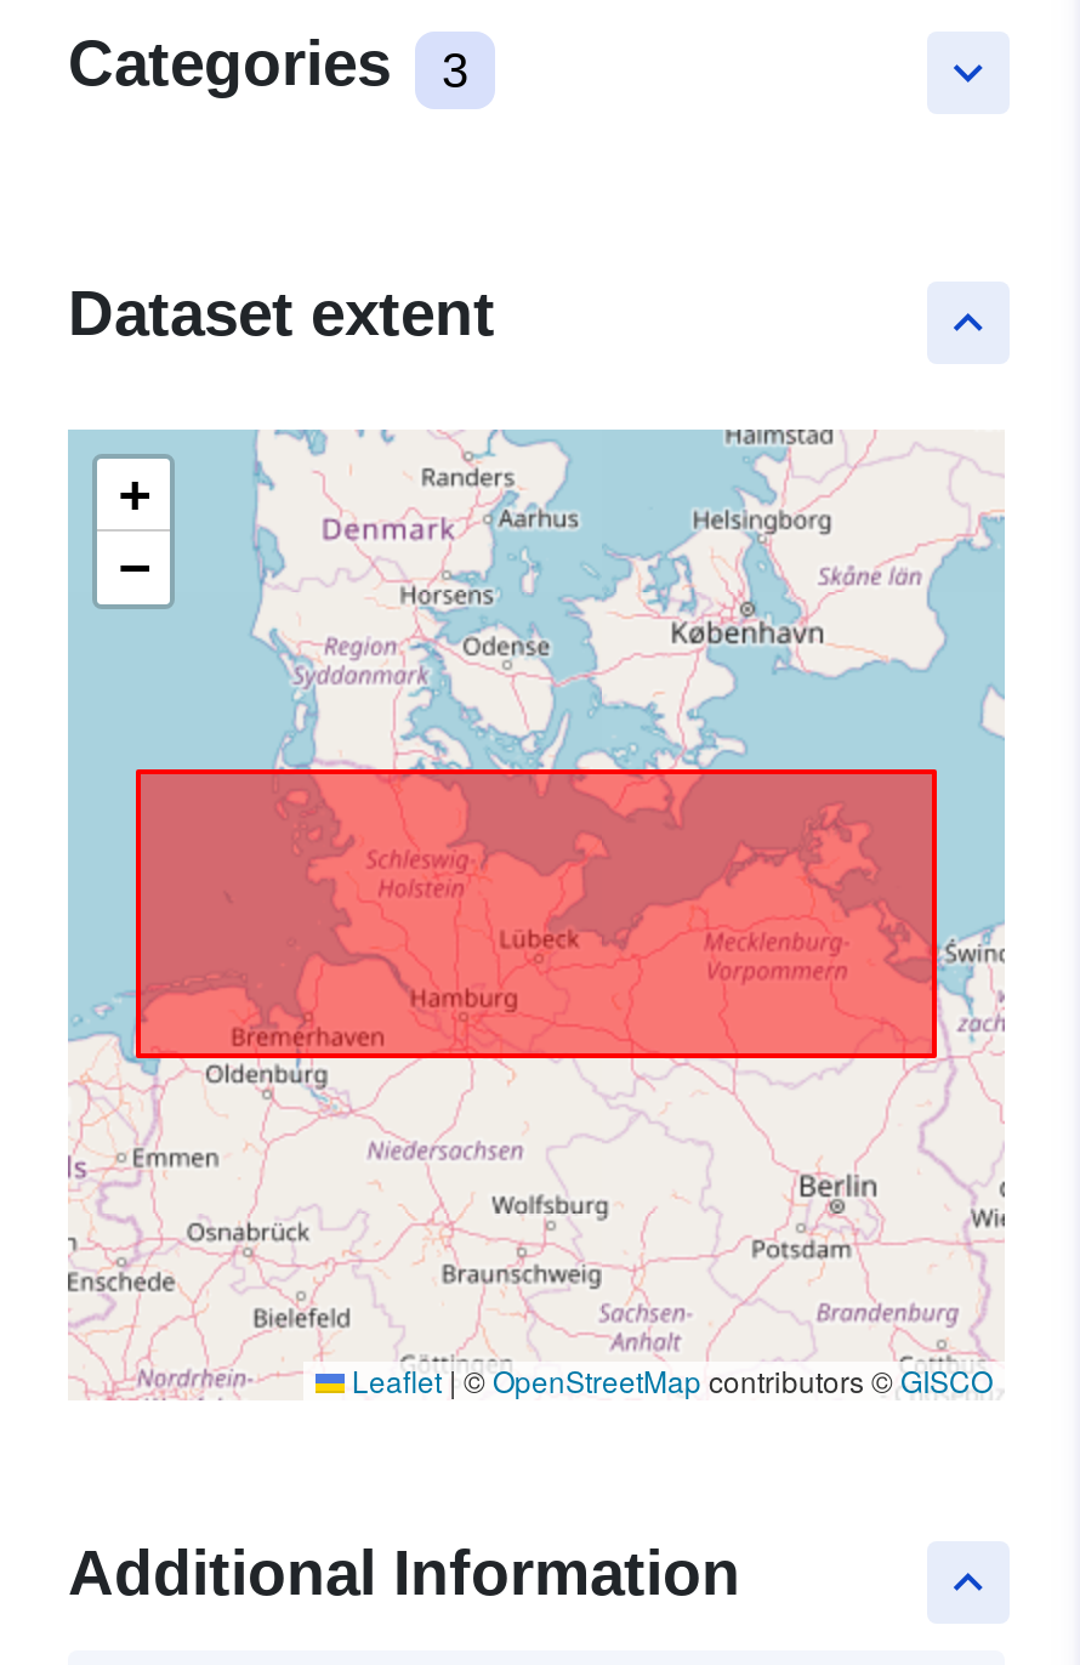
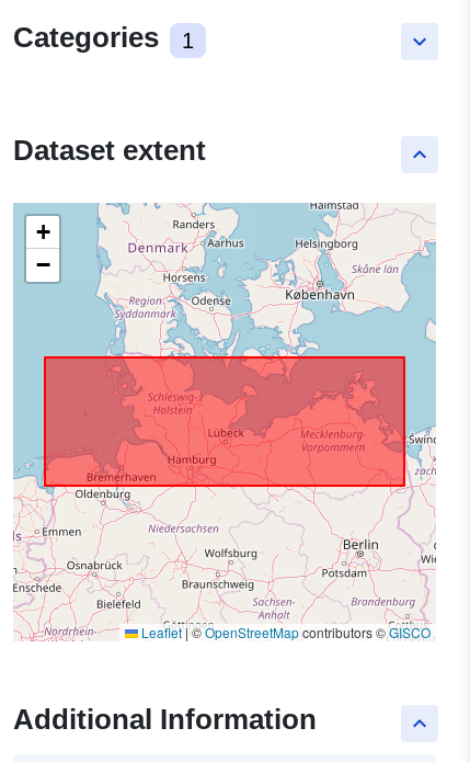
- Categories 3
+ Categories 1
